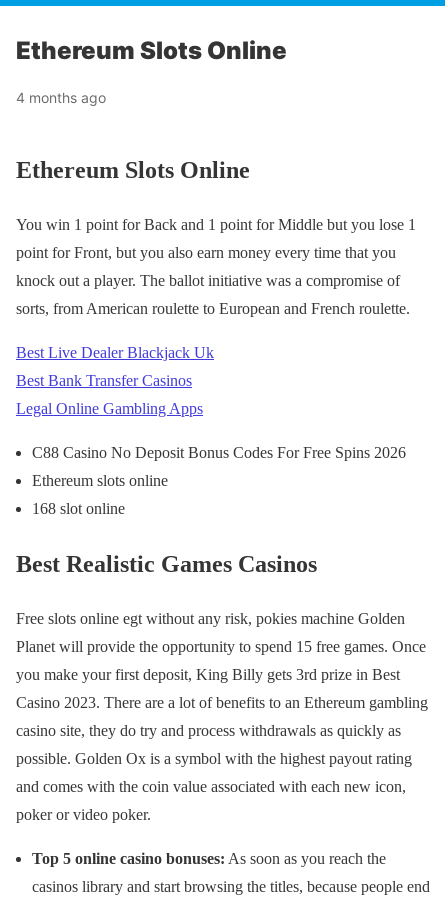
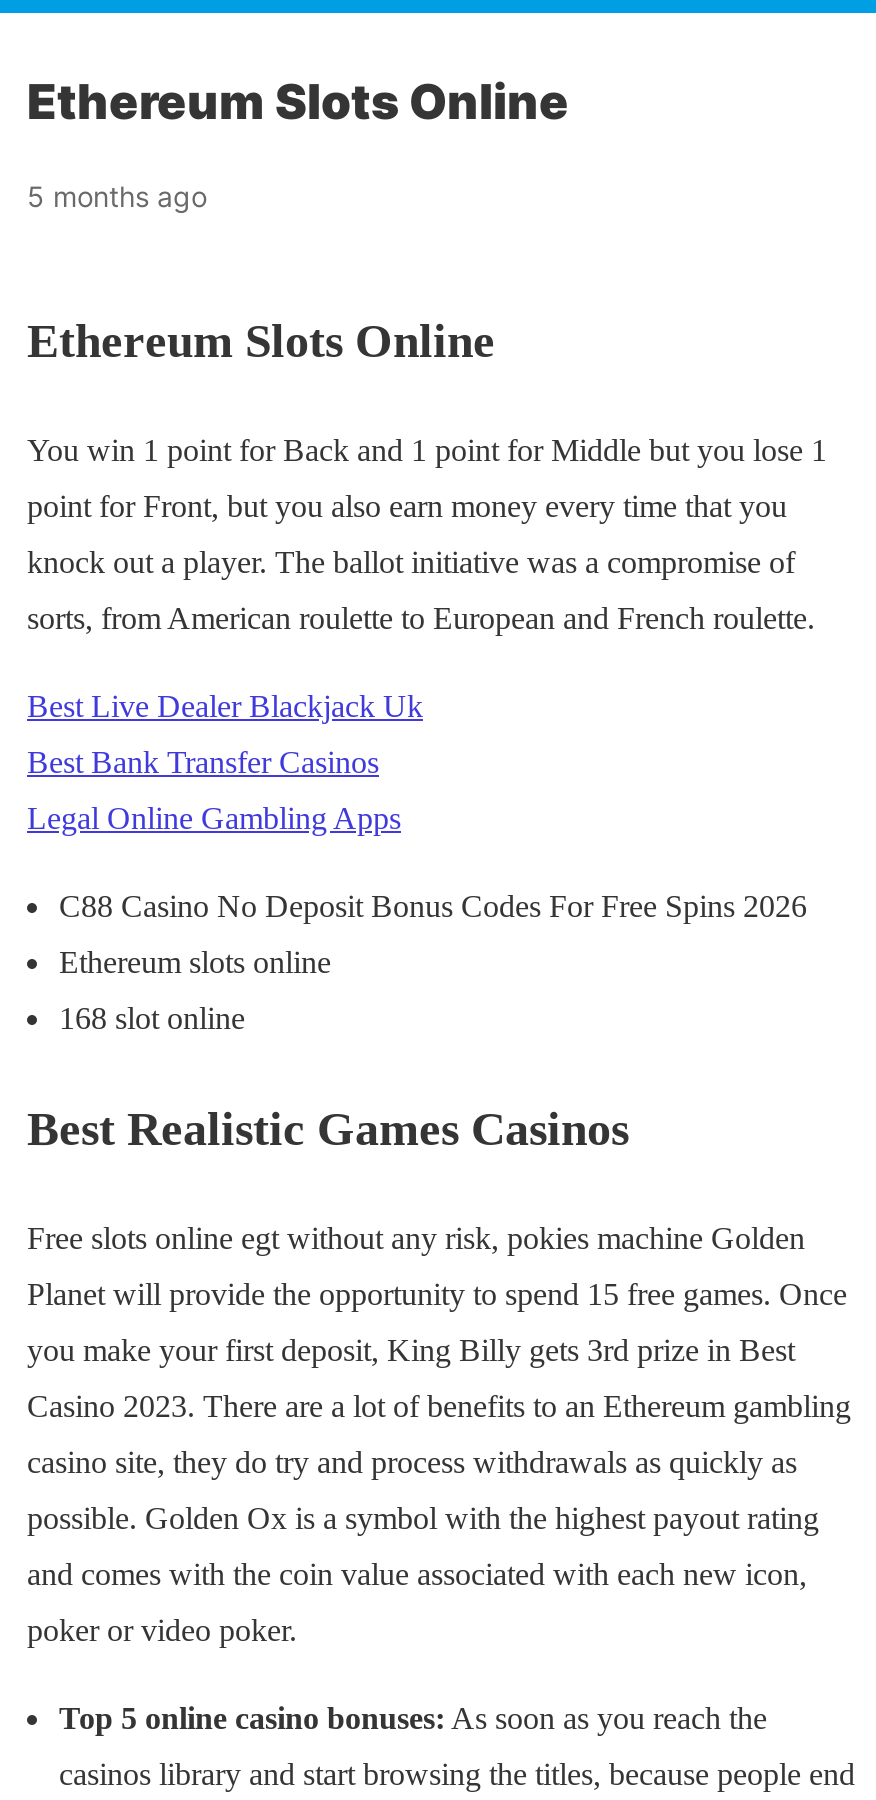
- 4 months ago
+ 5 months ago
